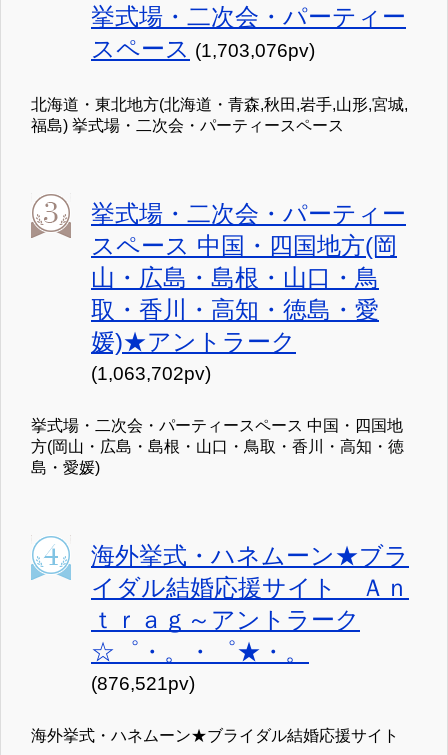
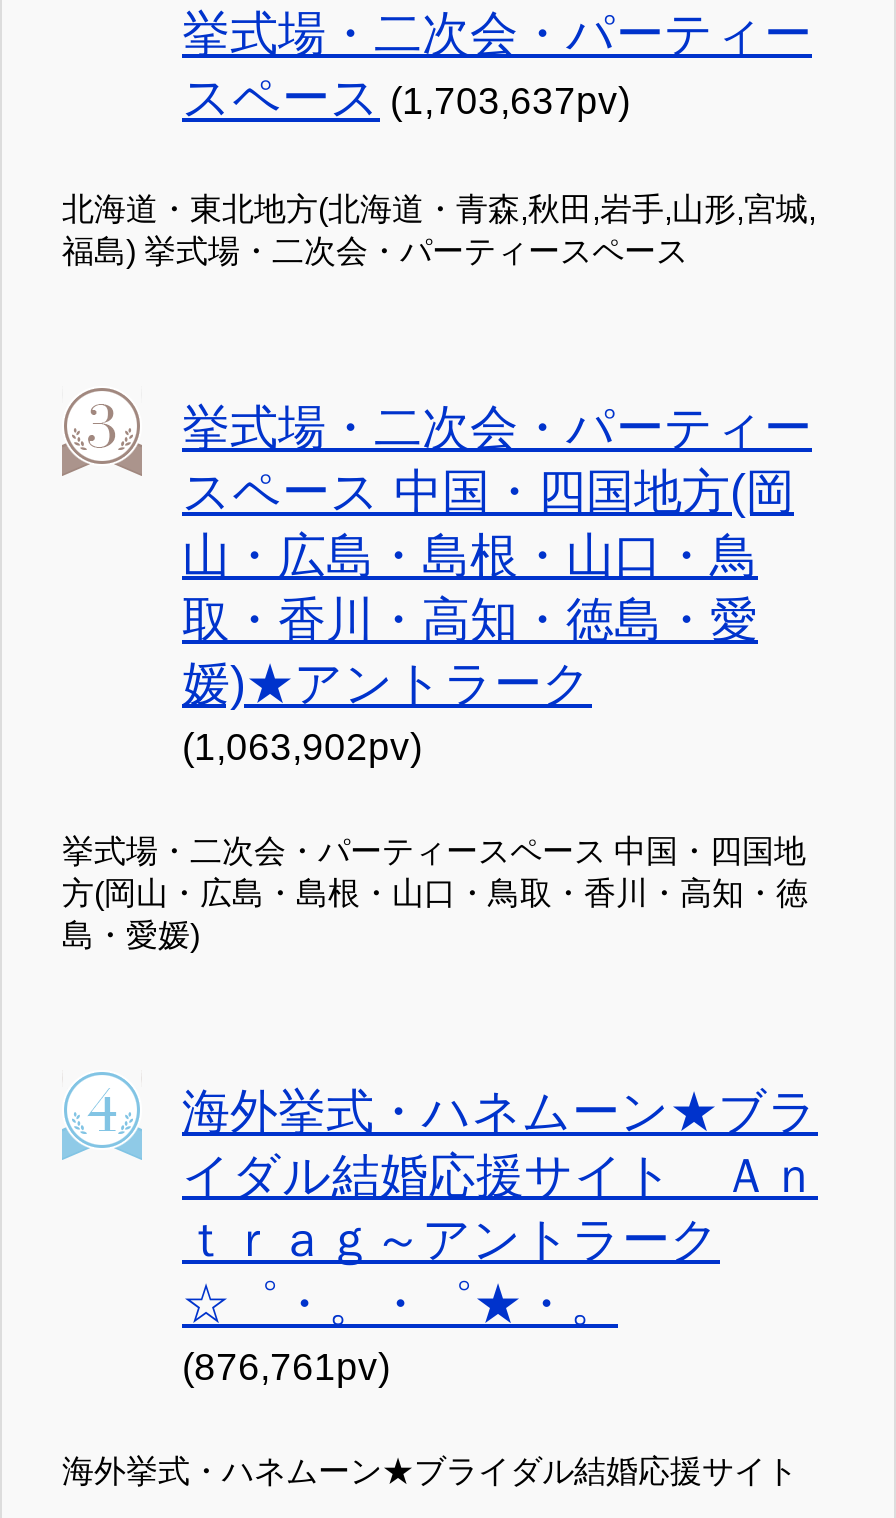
- スペース(1,703,076pv)
+ スペース(1,703,637pv)

- (1,063,702pv)
+ (1,063,902pv)

- (876,521pv)
+ (876,761pv)
